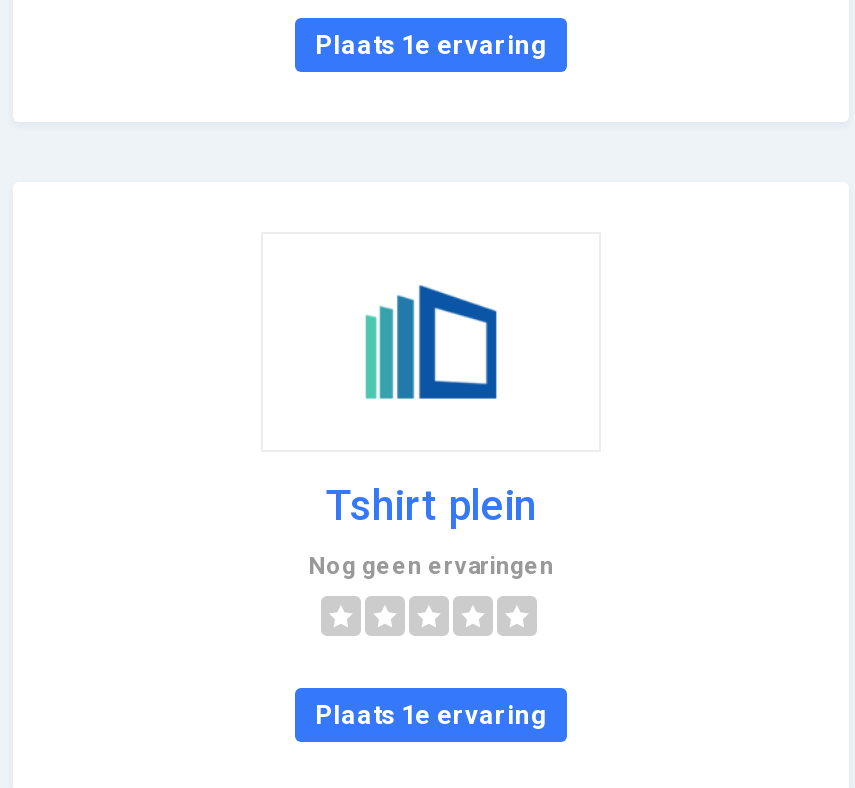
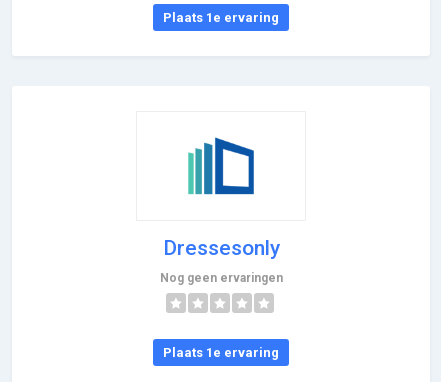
- Tshirt plein
+ Dressesonly
